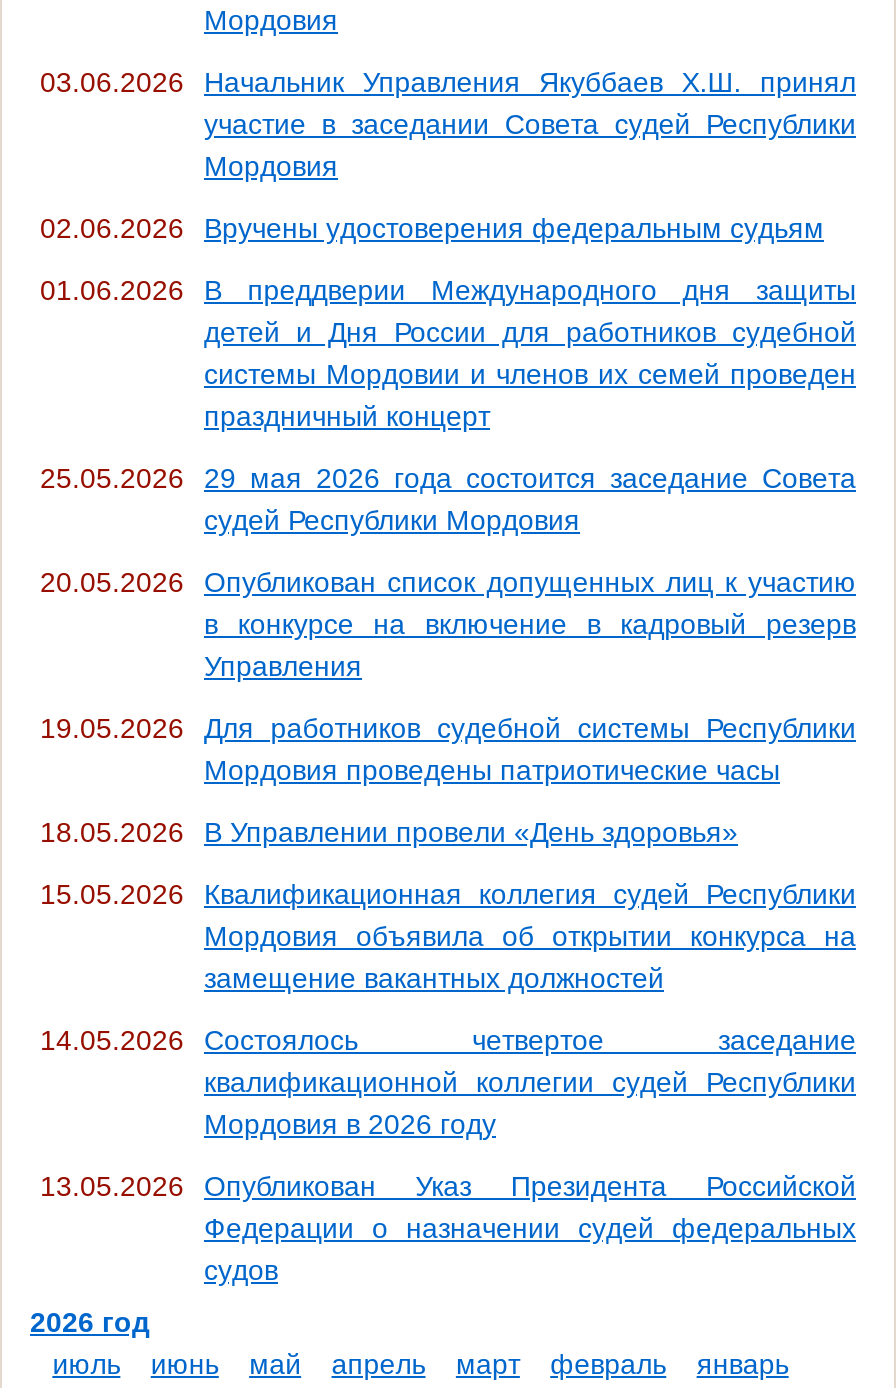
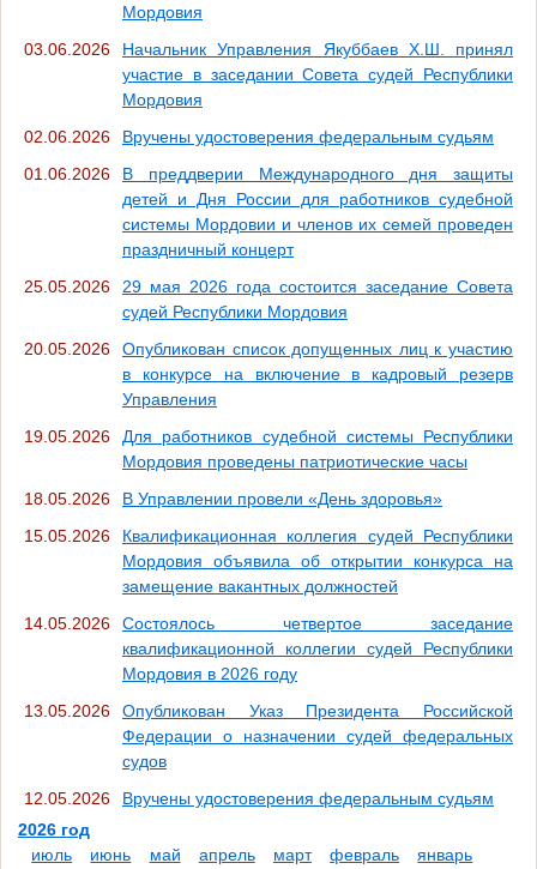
+ 12.05.2026
+ Вручены удостоверения федеральным судьям
